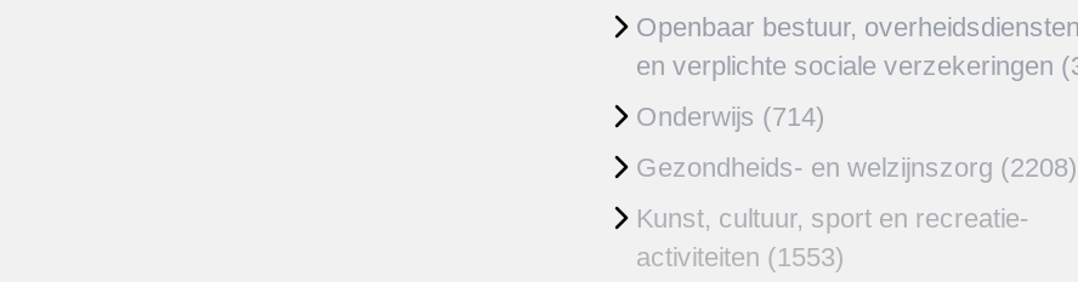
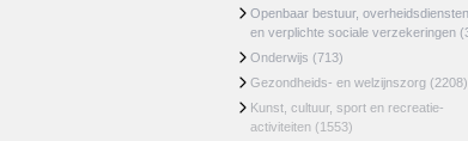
- Onderwijs (714)
+ Onderwijs (713)
